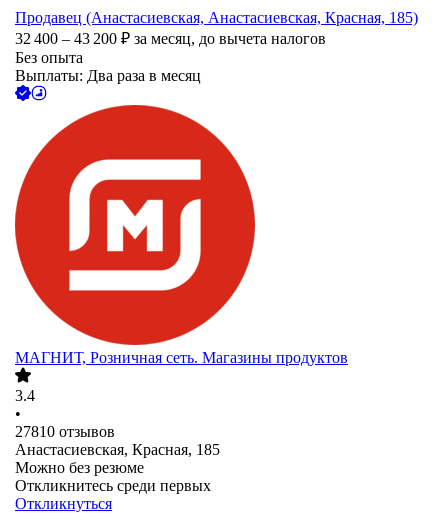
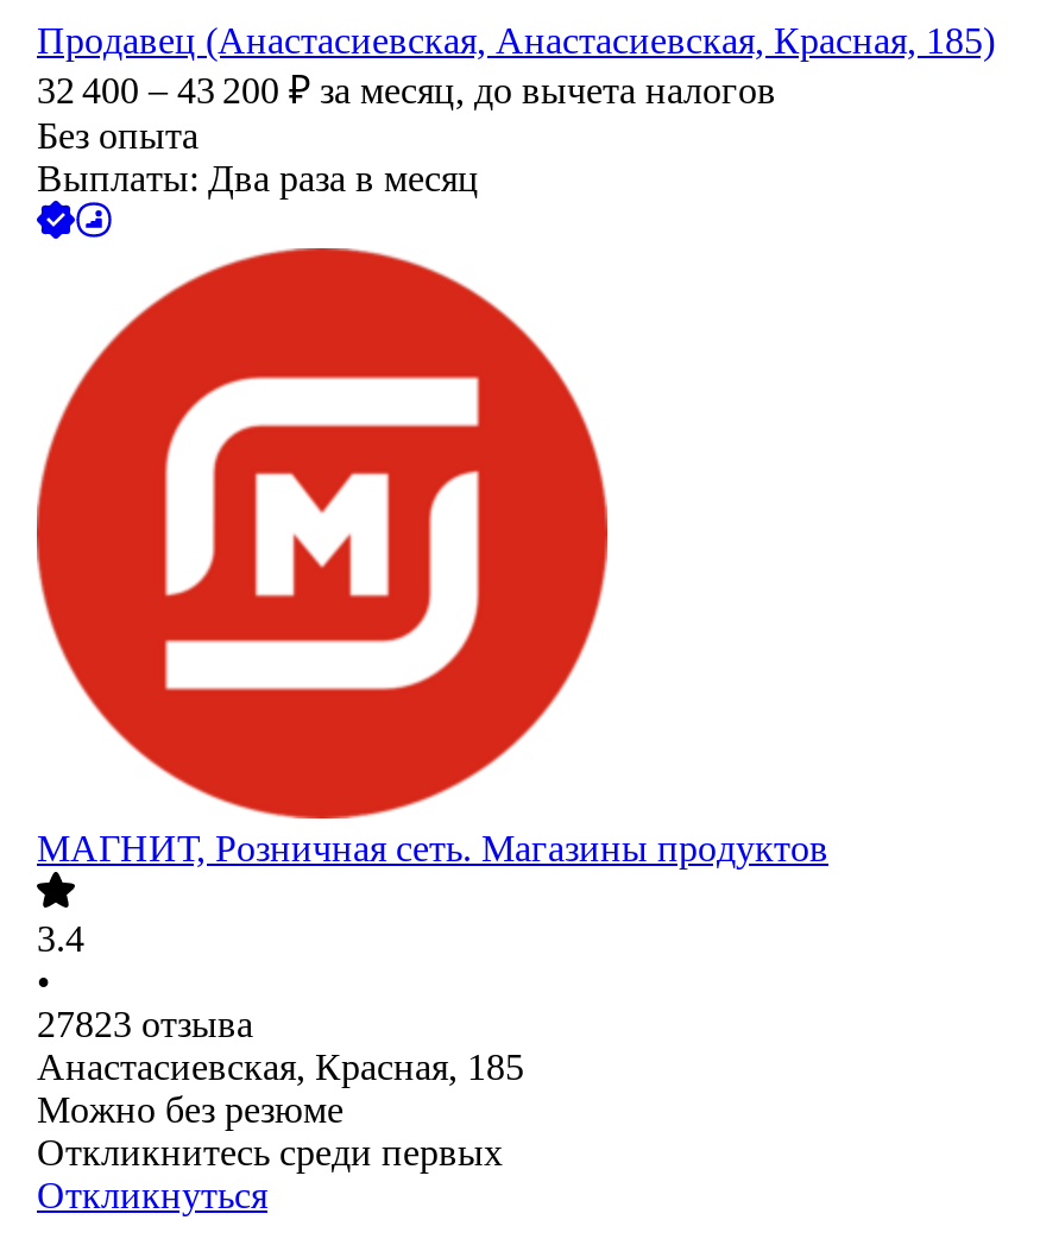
- 27810 отзывов
+ 27823 отзыва
